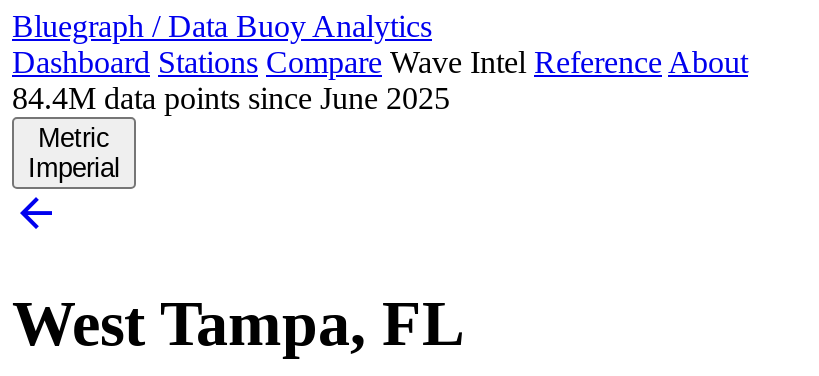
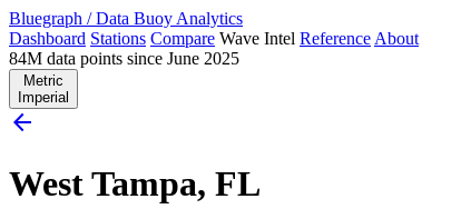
- 84.4M data points since June 2025
+ 84M data points since June 2025
